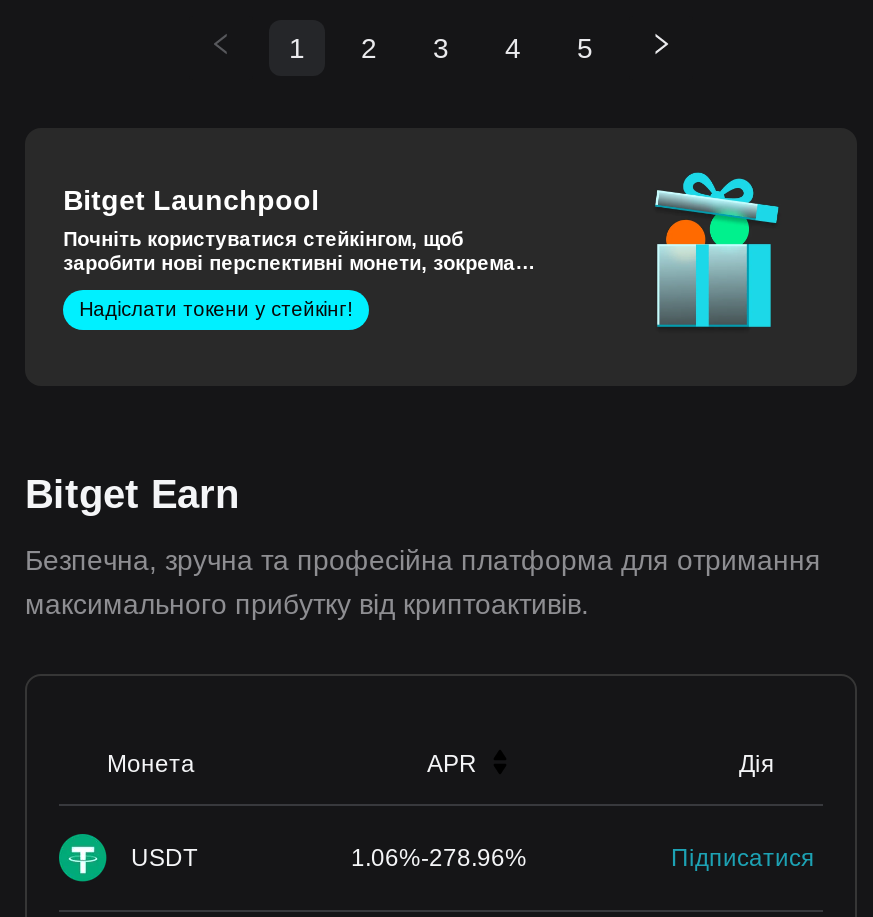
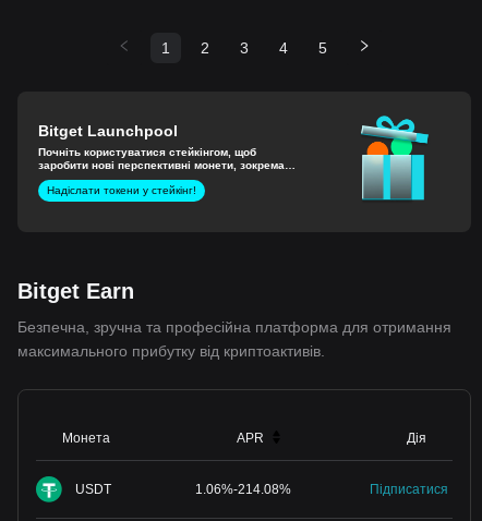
- 1.06%-278.96%
+ 1.06%-214.08%
